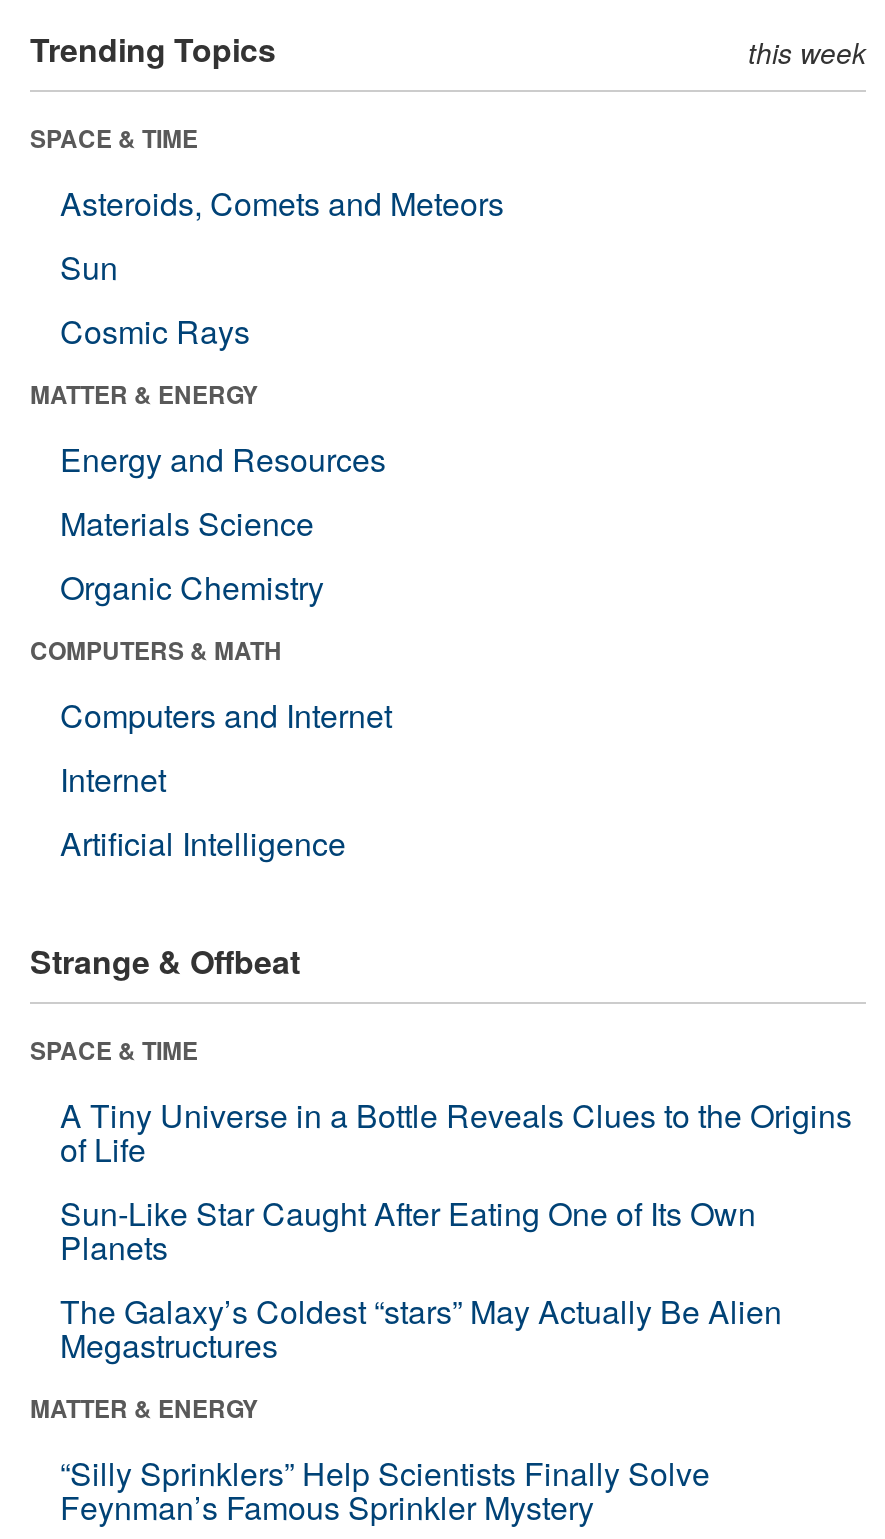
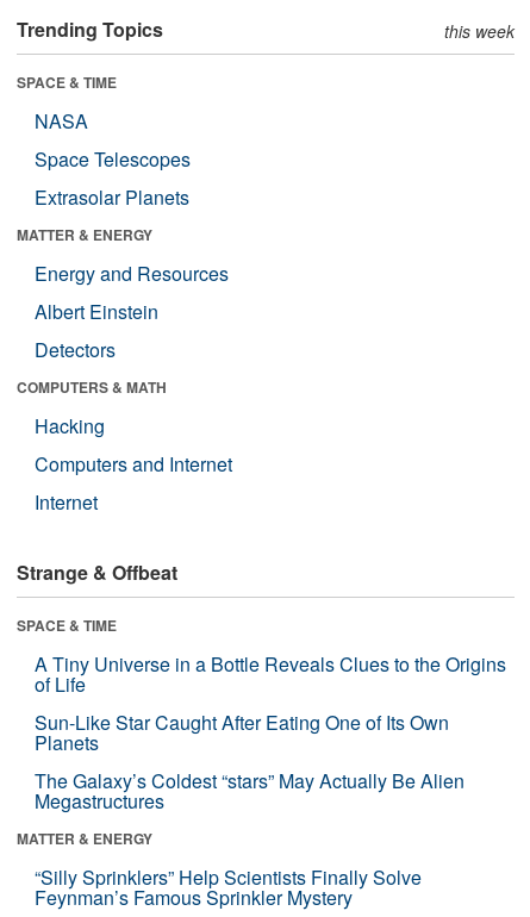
- Asteroids, Comets and Meteors
- Sun
- Cosmic Rays
+ NASA
+ Space Telescopes
+ Extrasolar Planets

- Materials Science
- Organic Chemistry
+ Albert Einstein
+ Detectors

+ Hacking

moved down: Computers and Internet | Internet

- Artificial Intelligence
